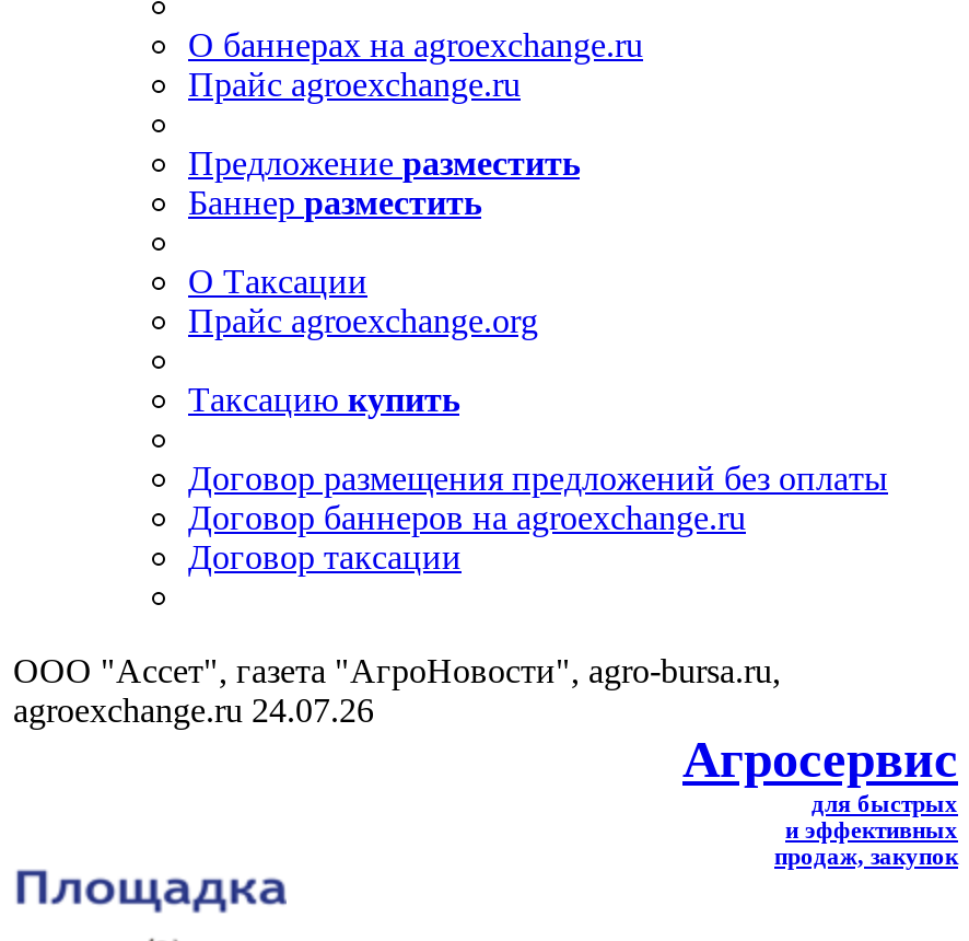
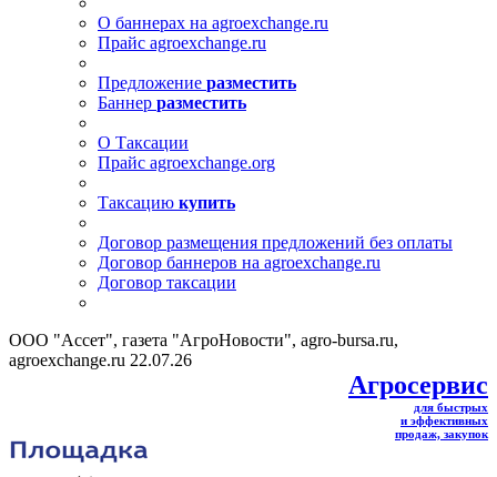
- agroexchange.ru 24.07.26
+ agroexchange.ru 22.07.26
